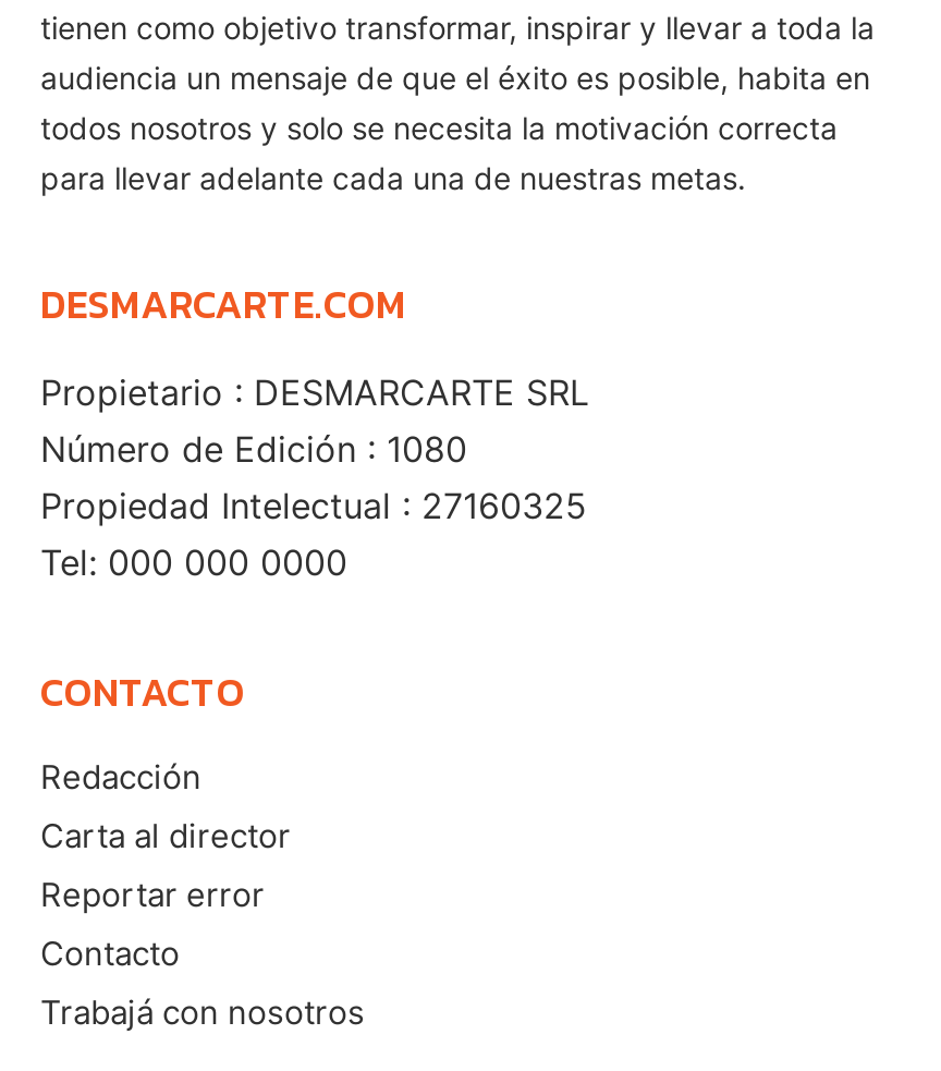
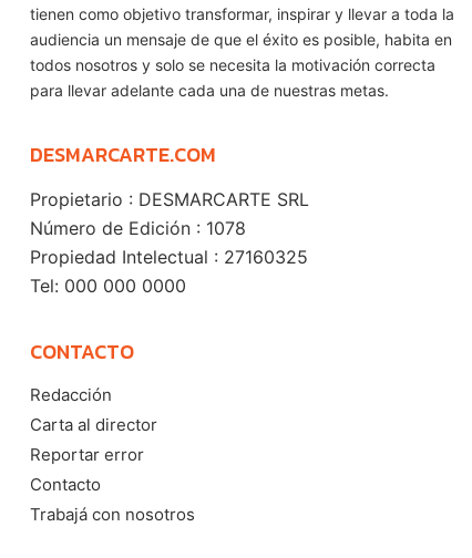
- Número de Edición : 1080
+ Número de Edición : 1078
